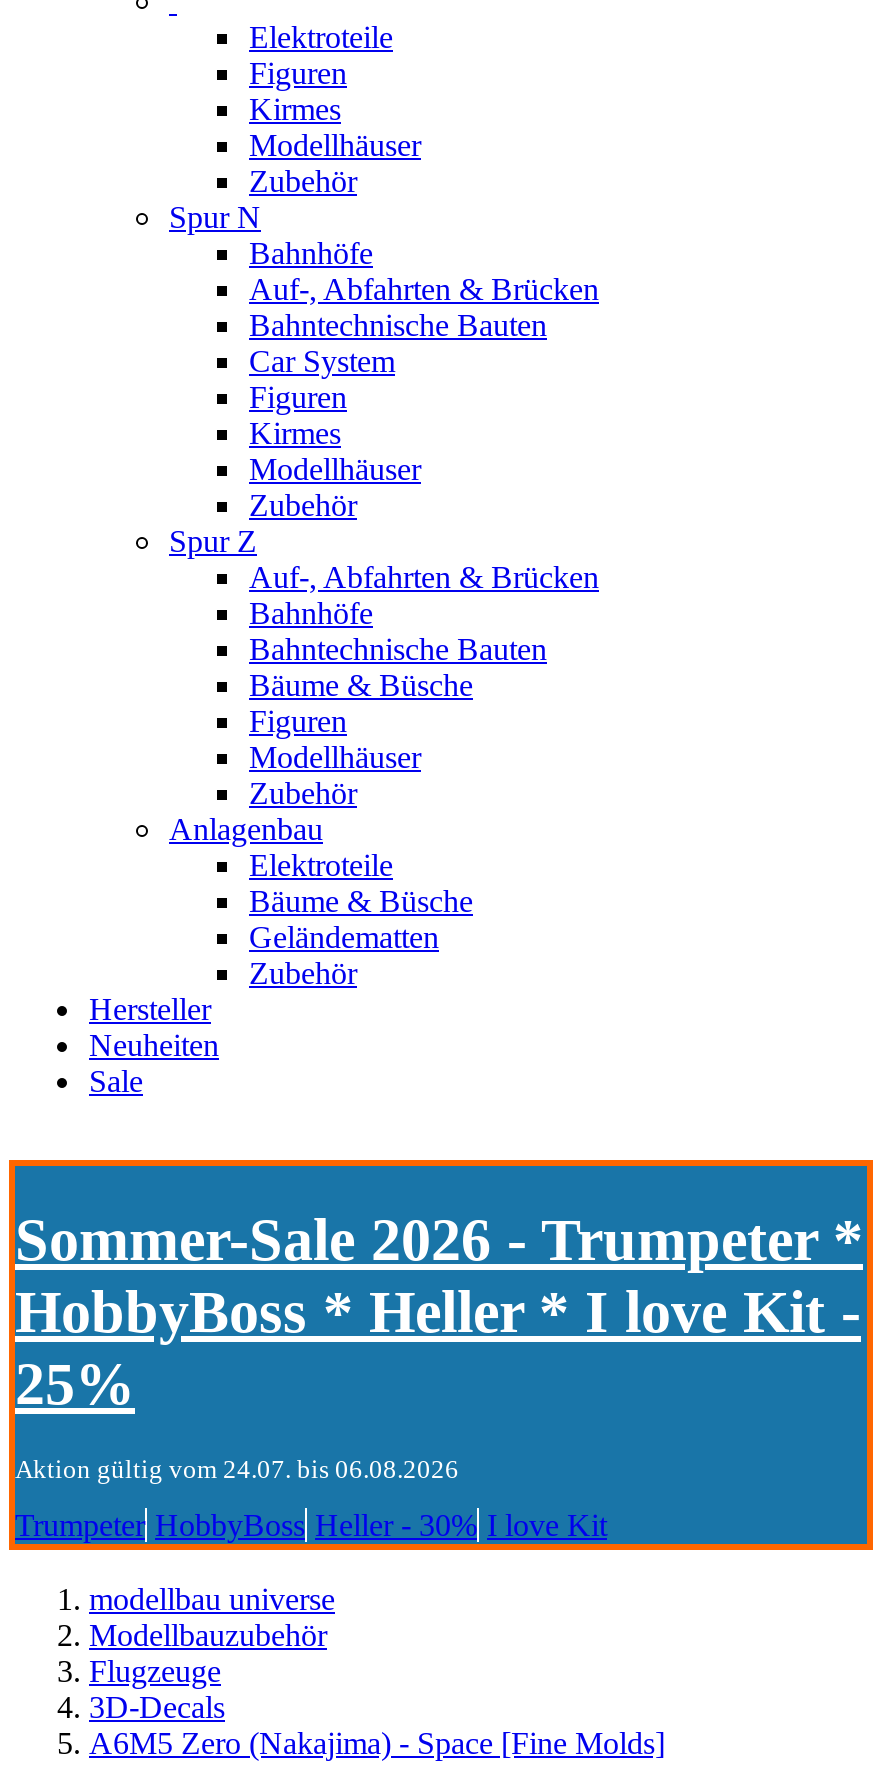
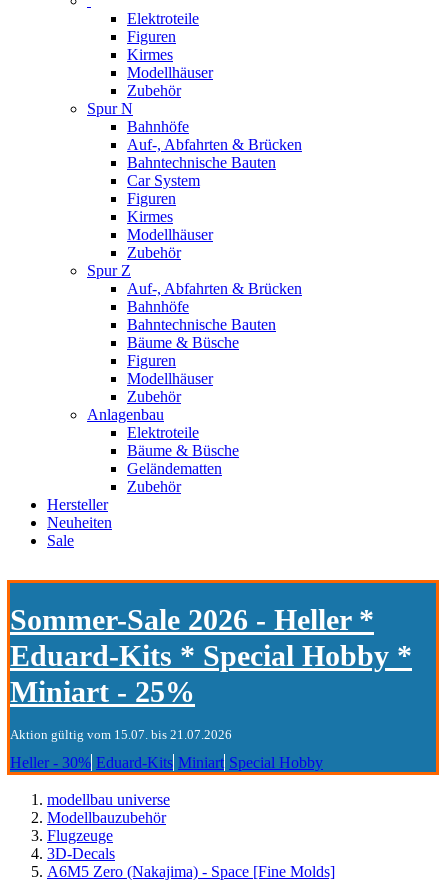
- Sommer-Sale 2026 - Trumpeter *
- HobbyBoss * Heller * I love Kit -
- 25%
+ Sommer-Sale 2026 - Heller *
+ Eduard-Kits * Special Hobby *
+ Miniart - 25%

- Aktion gültig vom 24.07. bis 06.08.2026
+ Aktion gültig vom 15.07. bis 21.07.2026

- Trumpeter HobbyBoss Heller - 30% I love Kit
+ Heller - 30% Eduard-Kits Miniart Special Hobby
